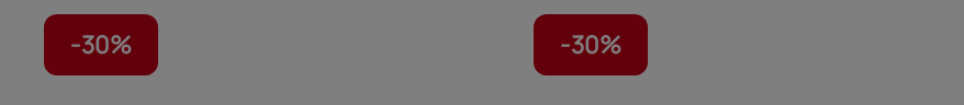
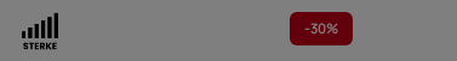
- -30%
